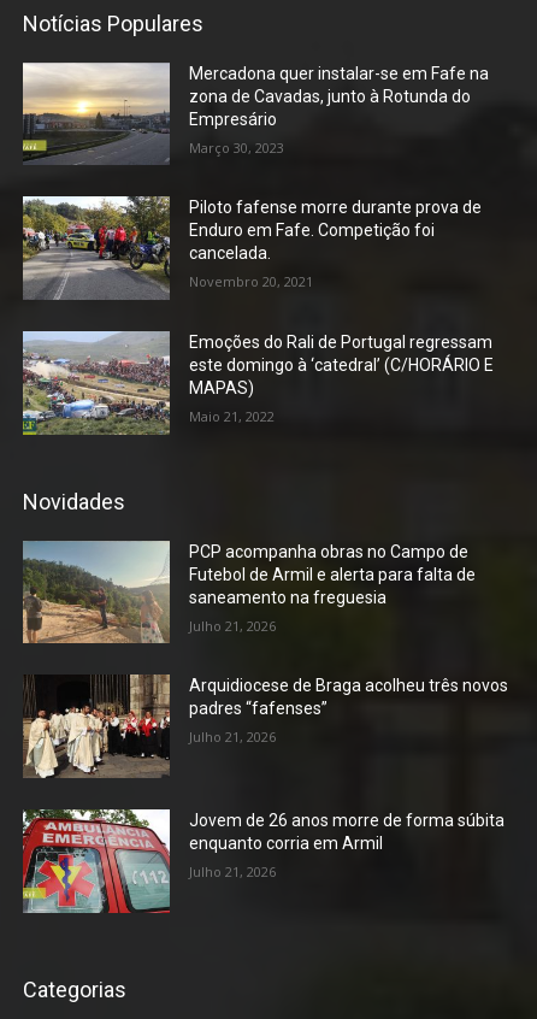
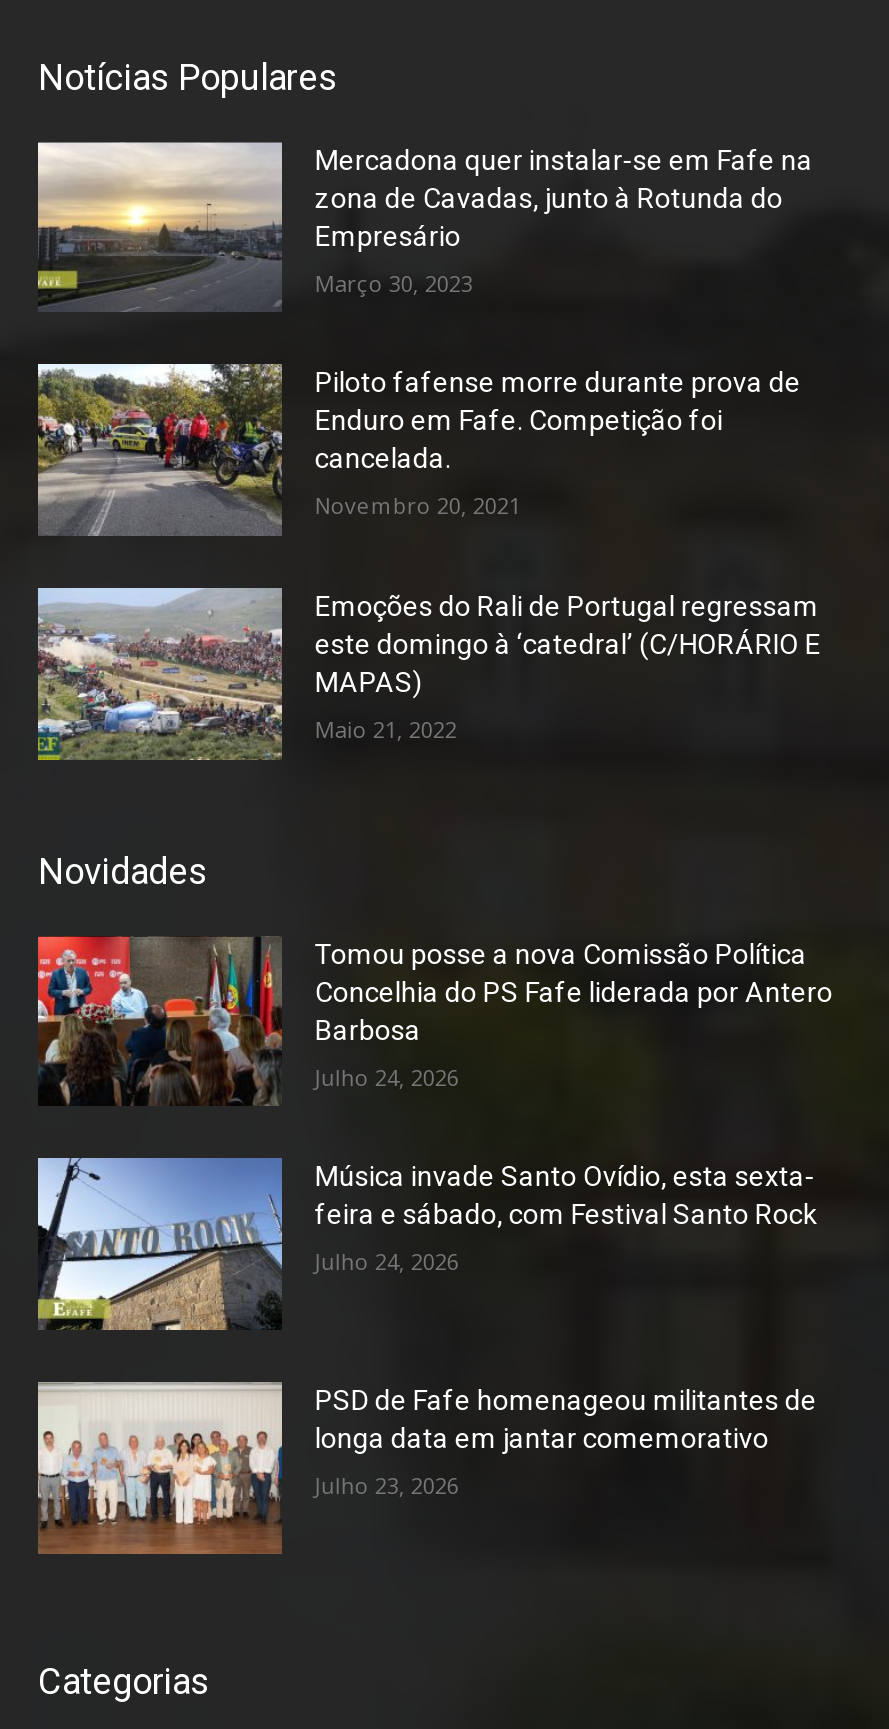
- [image]
- PCP acompanha obras no Campo de
- Futebol de Armil e alerta para falta de
- saneamento na freguesia
+ [image]
+ Tomou posse a nova Comissão Política
+ Concelhia do PS Fafe liderada por Antero
+ Barbosa

- Julho 21, 2026
+ Julho 24, 2026

- [image]
- Arquidiocese de Braga acolheu três novos
- padres “fafenses”
+ [image]
+ Música invade Santo Ovídio, esta sexta-
+ feira e sábado, com Festival Santo Rock

- Julho 21, 2026
+ Julho 24, 2026

- [image]
- Jovem de 26 anos morre de forma súbita
- enquanto corria em Armil
+ [image]
+ PSD de Fafe homenageou militantes de
+ longa data em jantar comemorativo

- Julho 21, 2026
+ Julho 23, 2026
